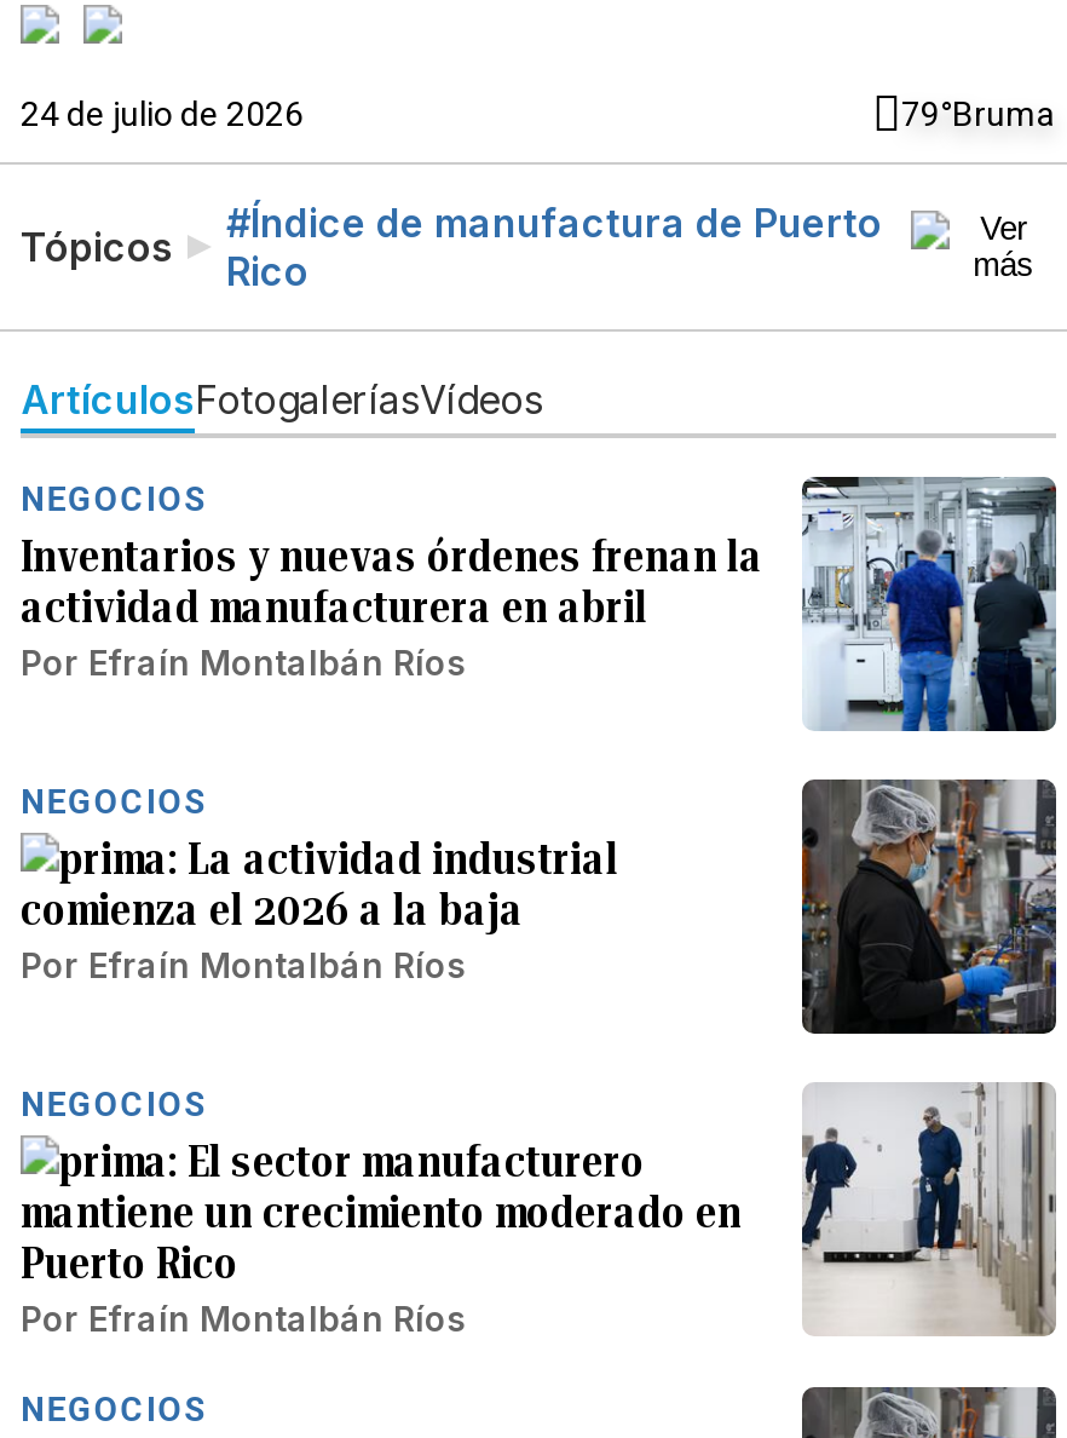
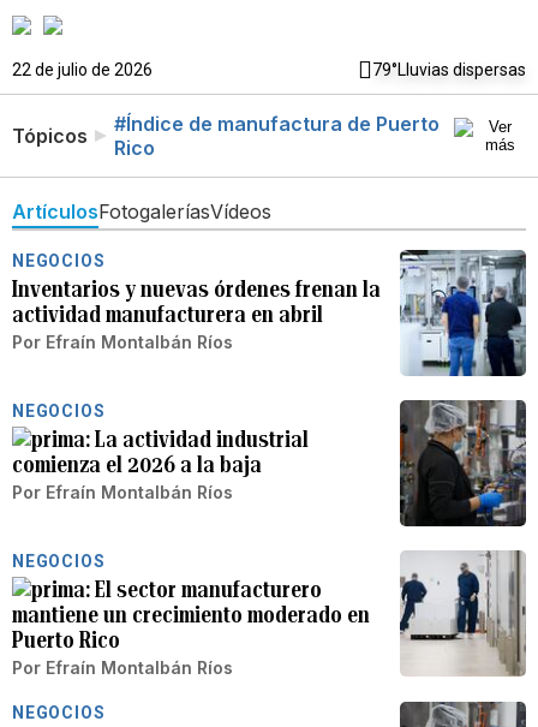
- 24 de julio de 2026
- 79°Bruma
+ 22 de julio de 2026
+ 79°Lluvias dispersas
